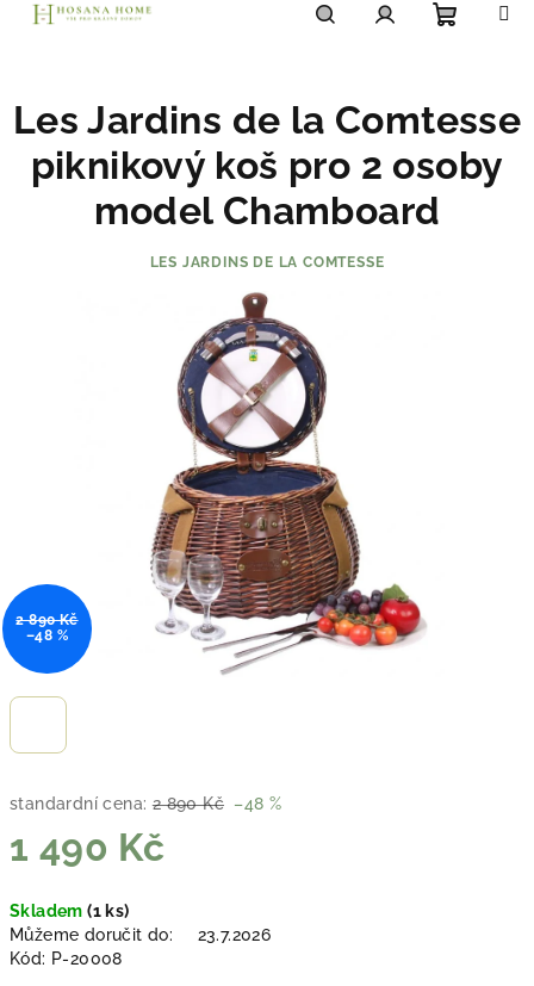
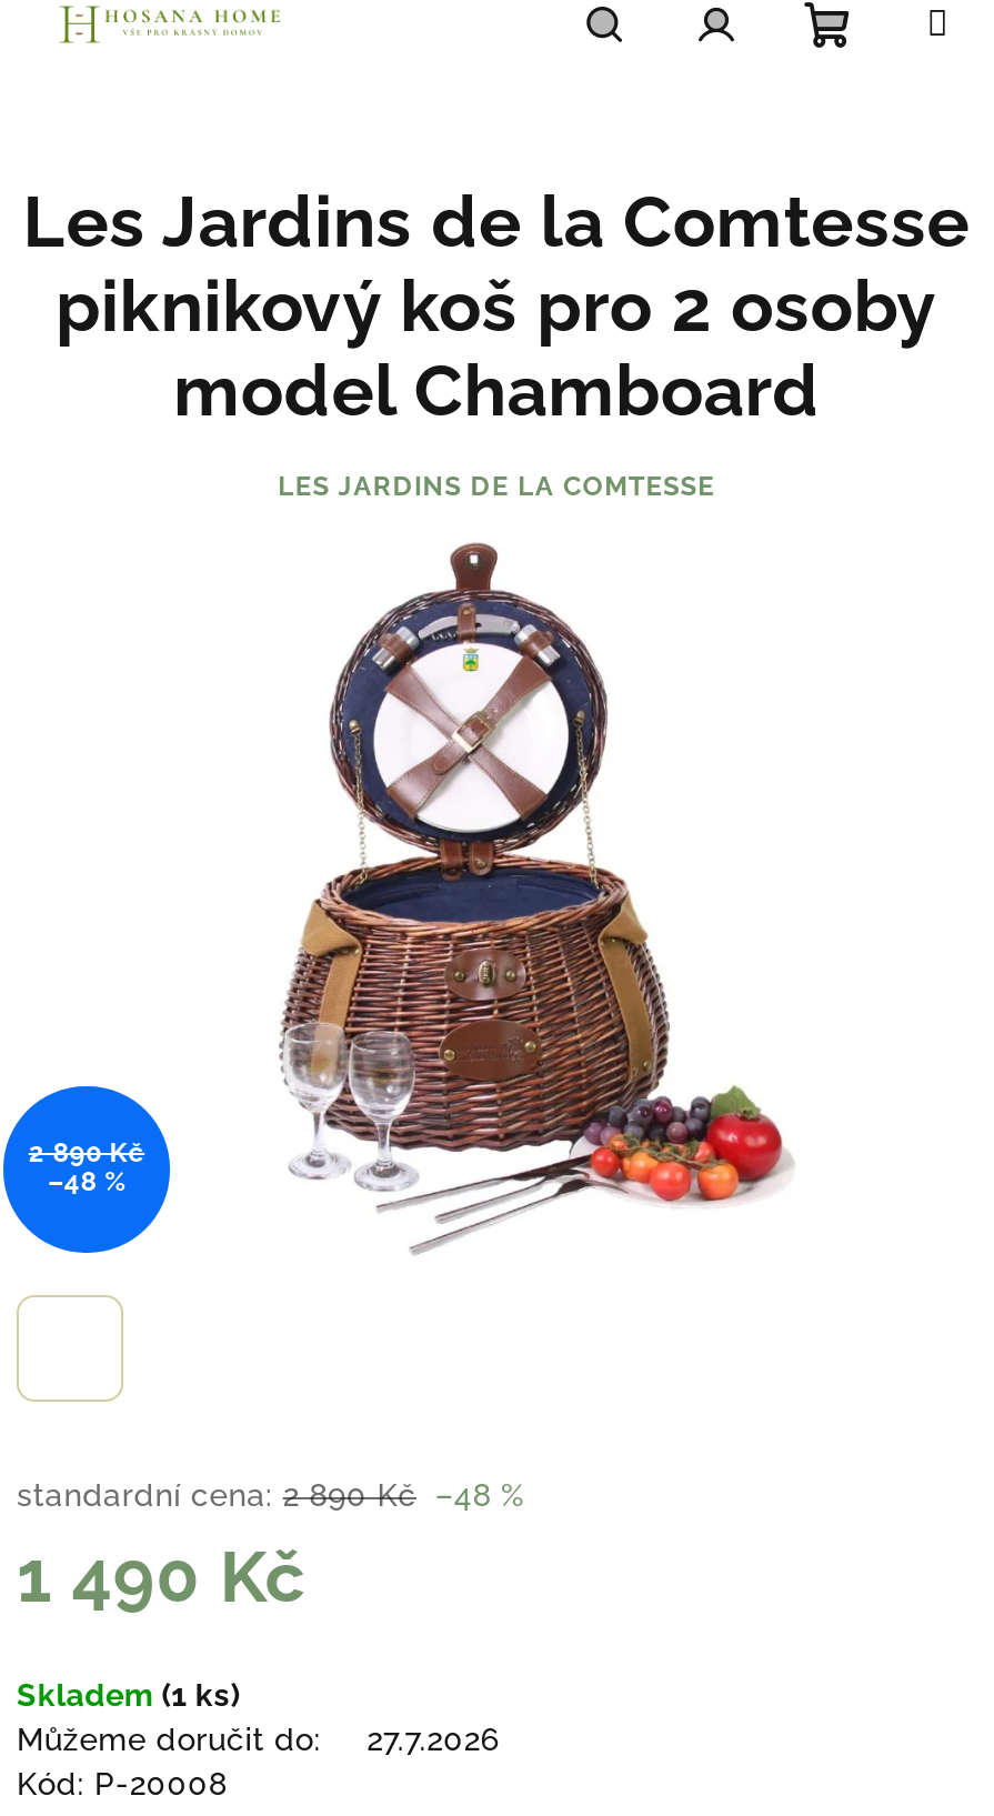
- Můžeme doručit do: 23.7.2026
+ Můžeme doručit do: 27.7.2026
